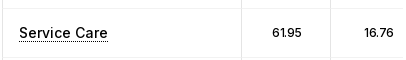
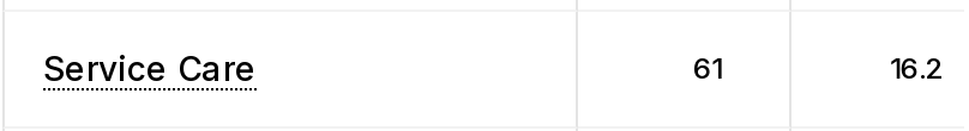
- 61.95
+ 61

- 16.76
+ 16.2
